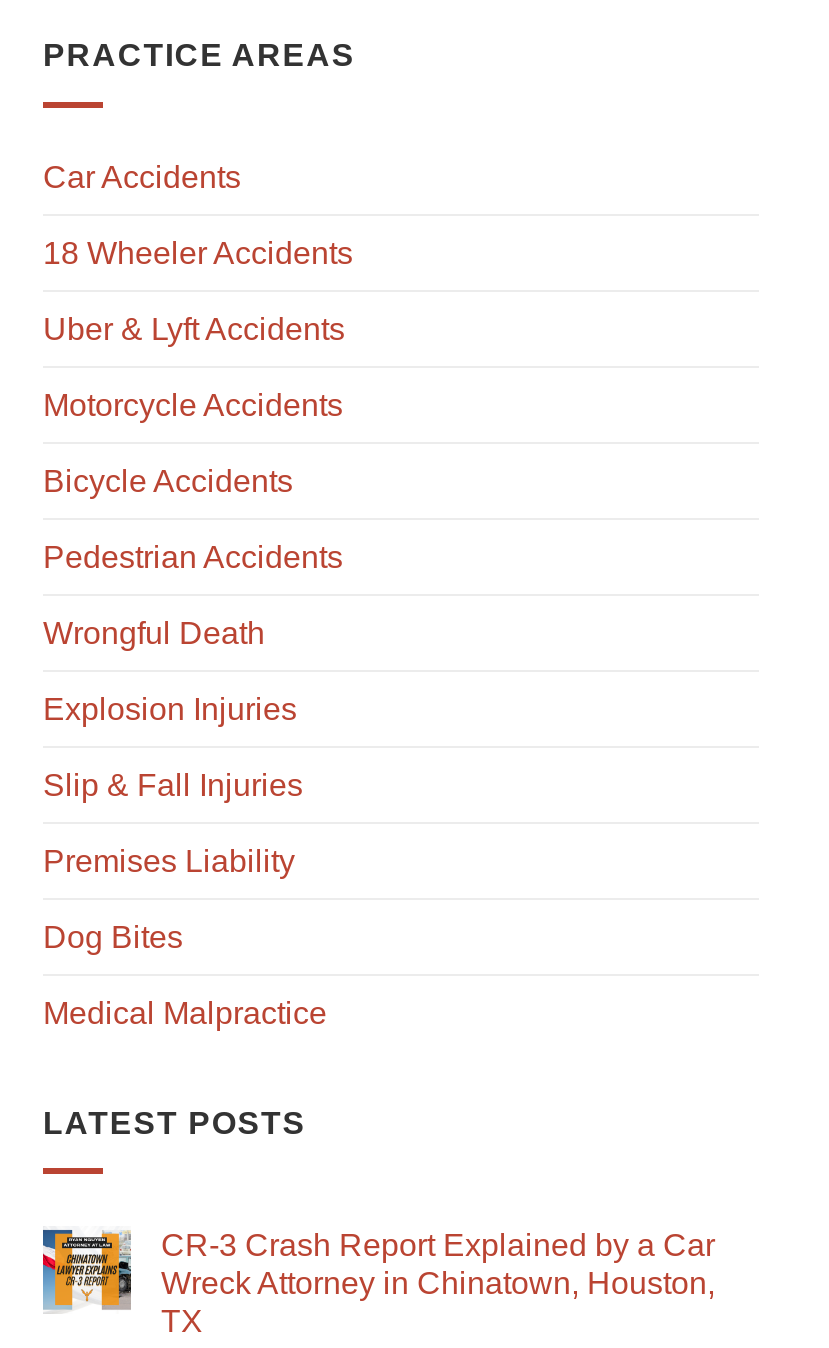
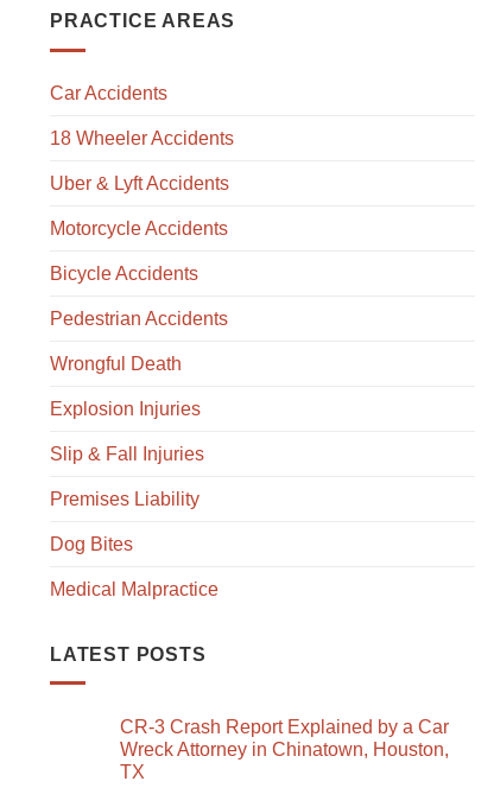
- [image]
